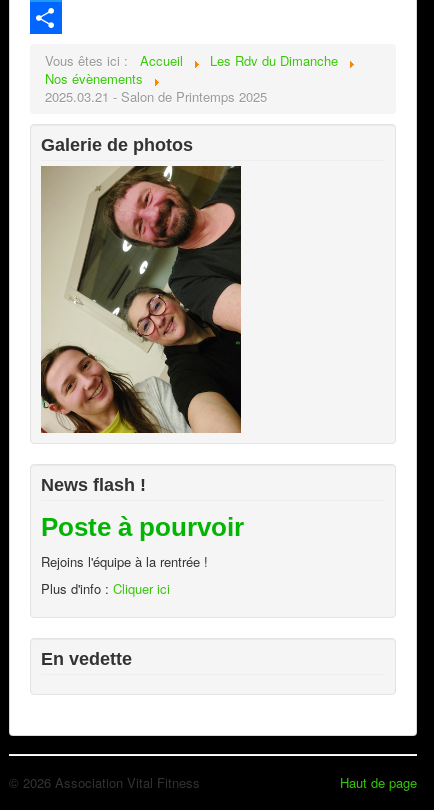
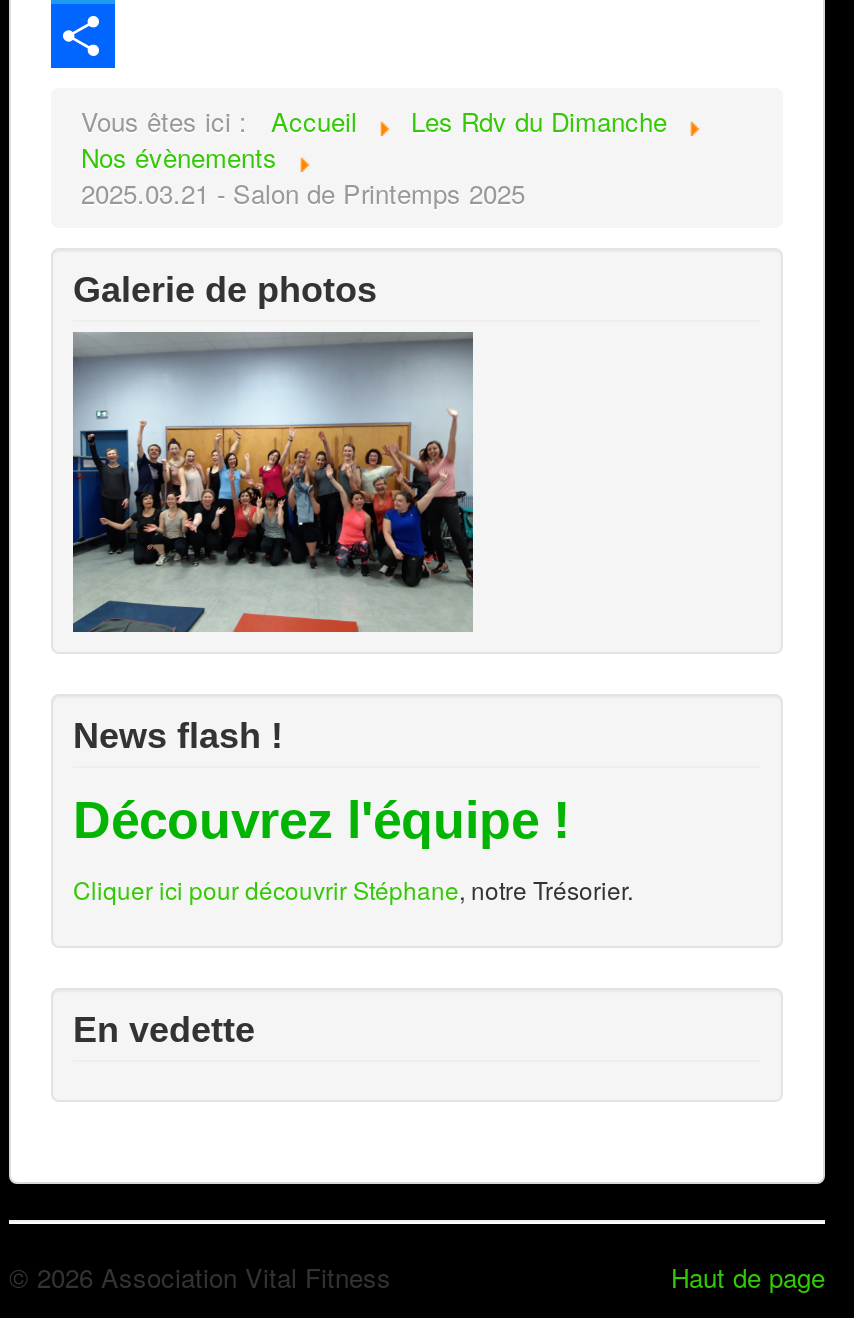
- [image]
+ [image]

- Poste à pourvoir
- Rejoins l'équipe à la rentrée !
- Plus d'info : Cliquer ici
+ Découvrez l'équipe !
+ Cliquer ici pour découvrir Stéphane, notre Trésorier.
